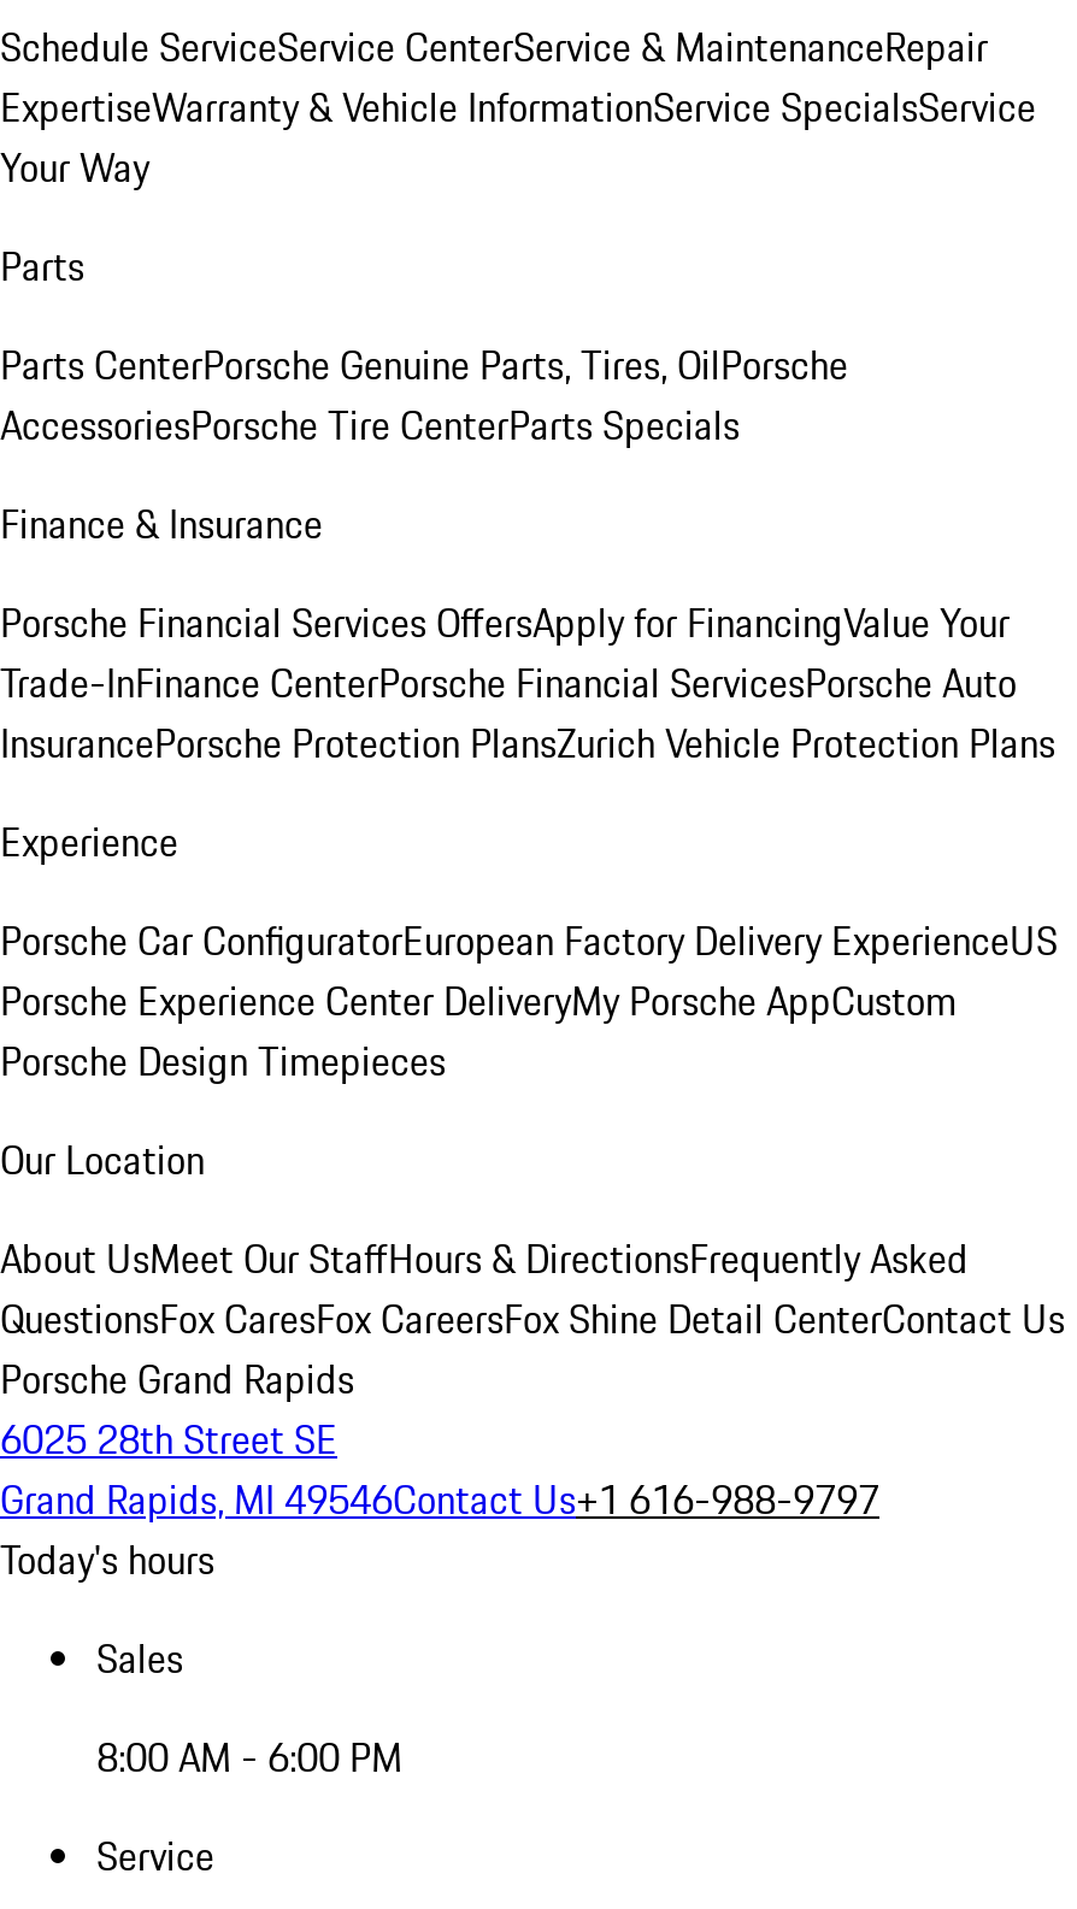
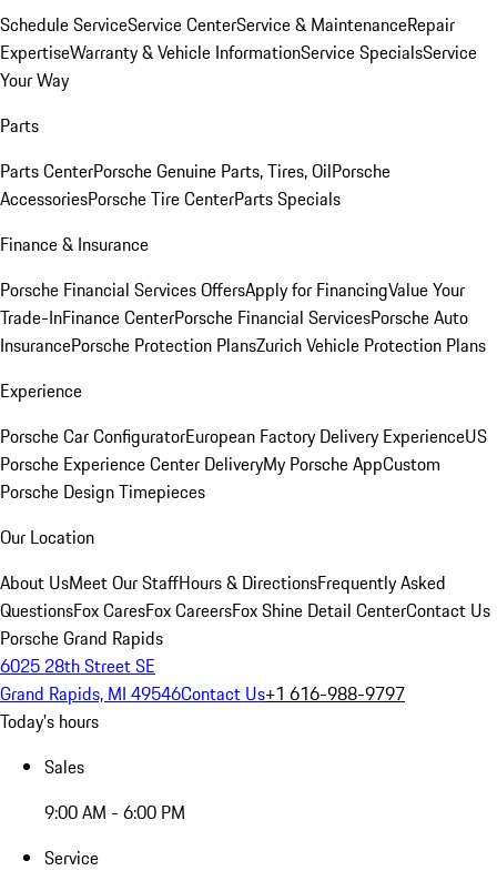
- 8:00 AM - 6:00 PM
+ 9:00 AM - 6:00 PM
